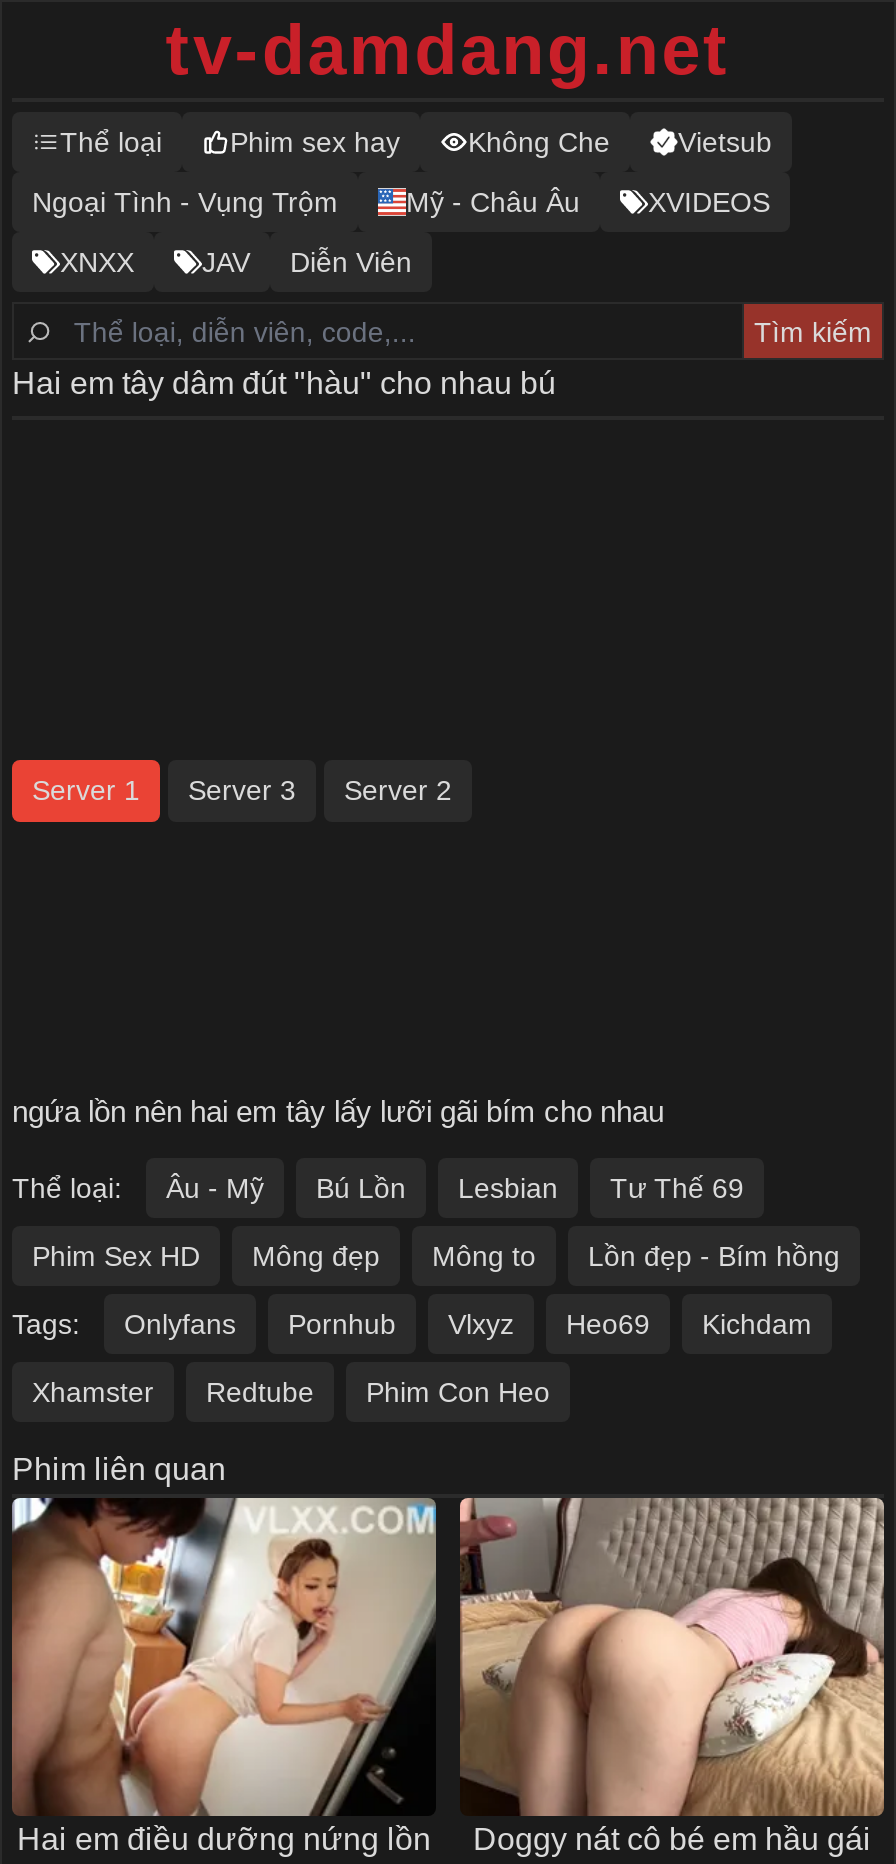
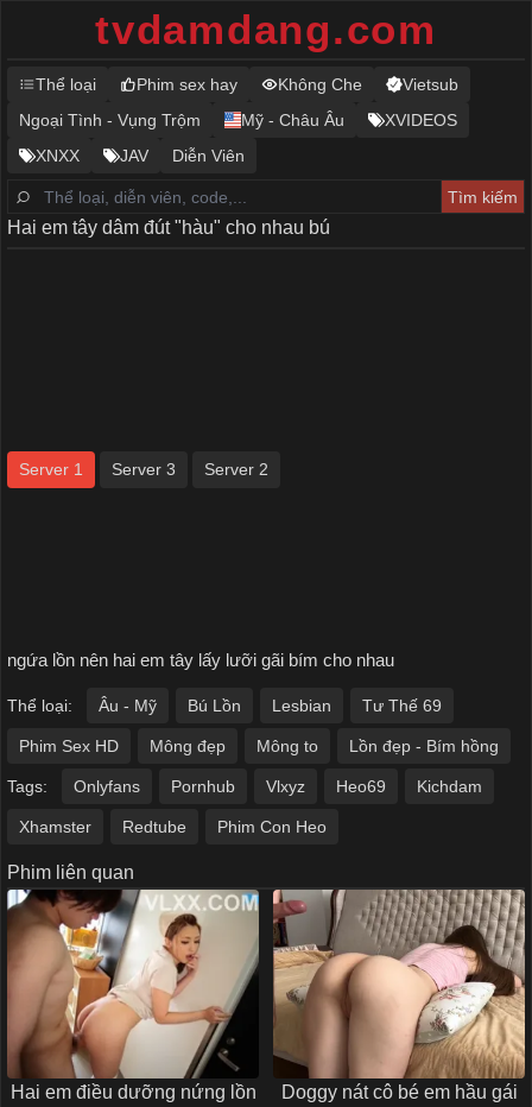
- tv-damdang.net
+ tvdamdang.com
